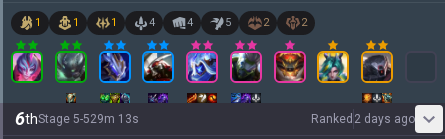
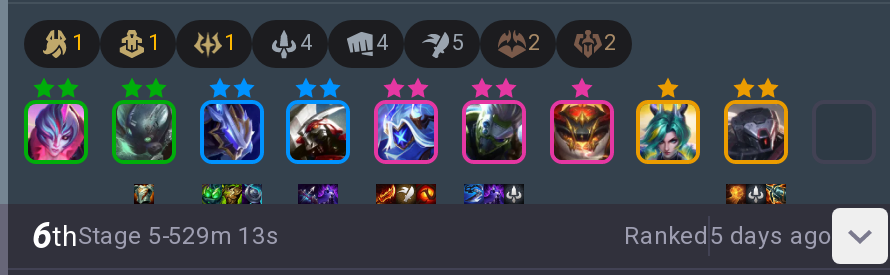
- Ranked 2 days ago
+ Ranked 5 days ago
